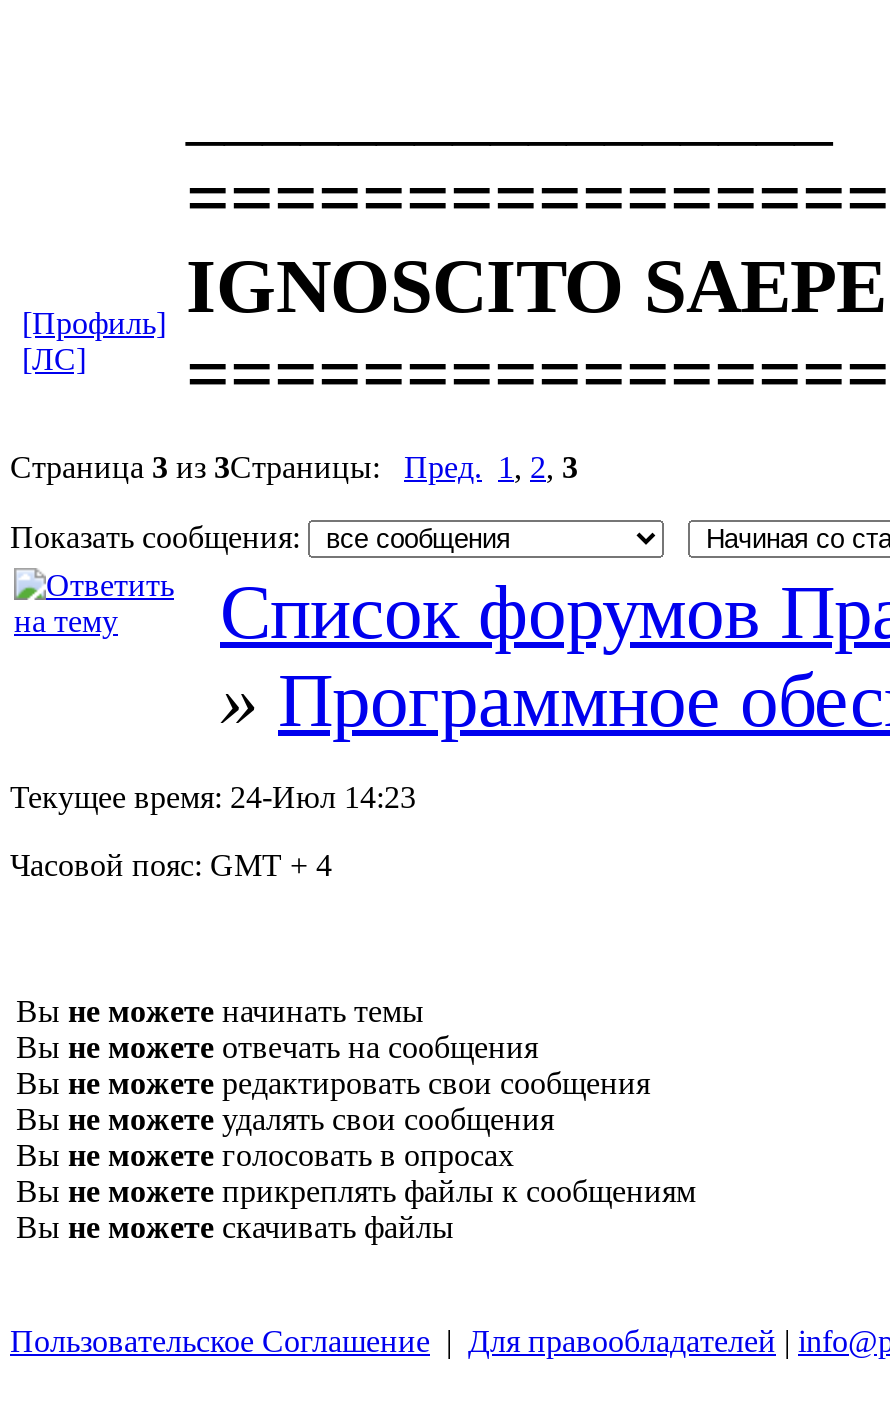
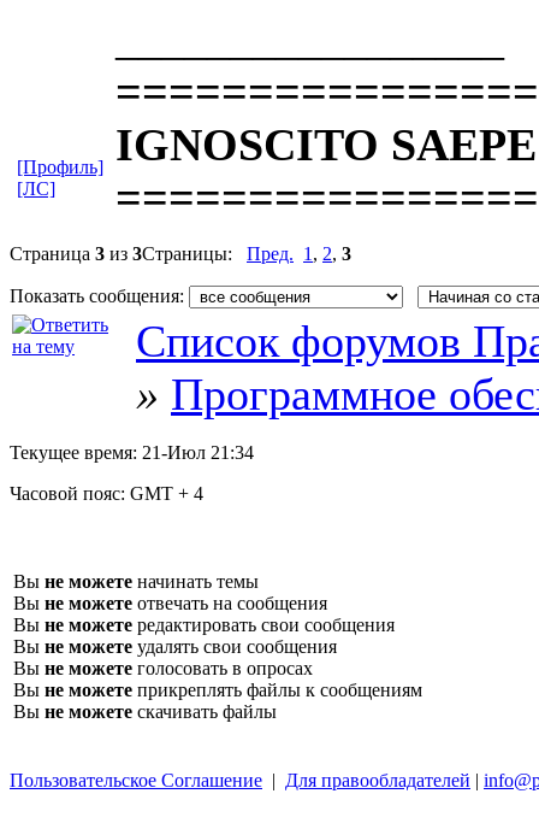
- Текущее время: 24-Июл 14:23
+ Текущее время: 21-Июл 21:34
